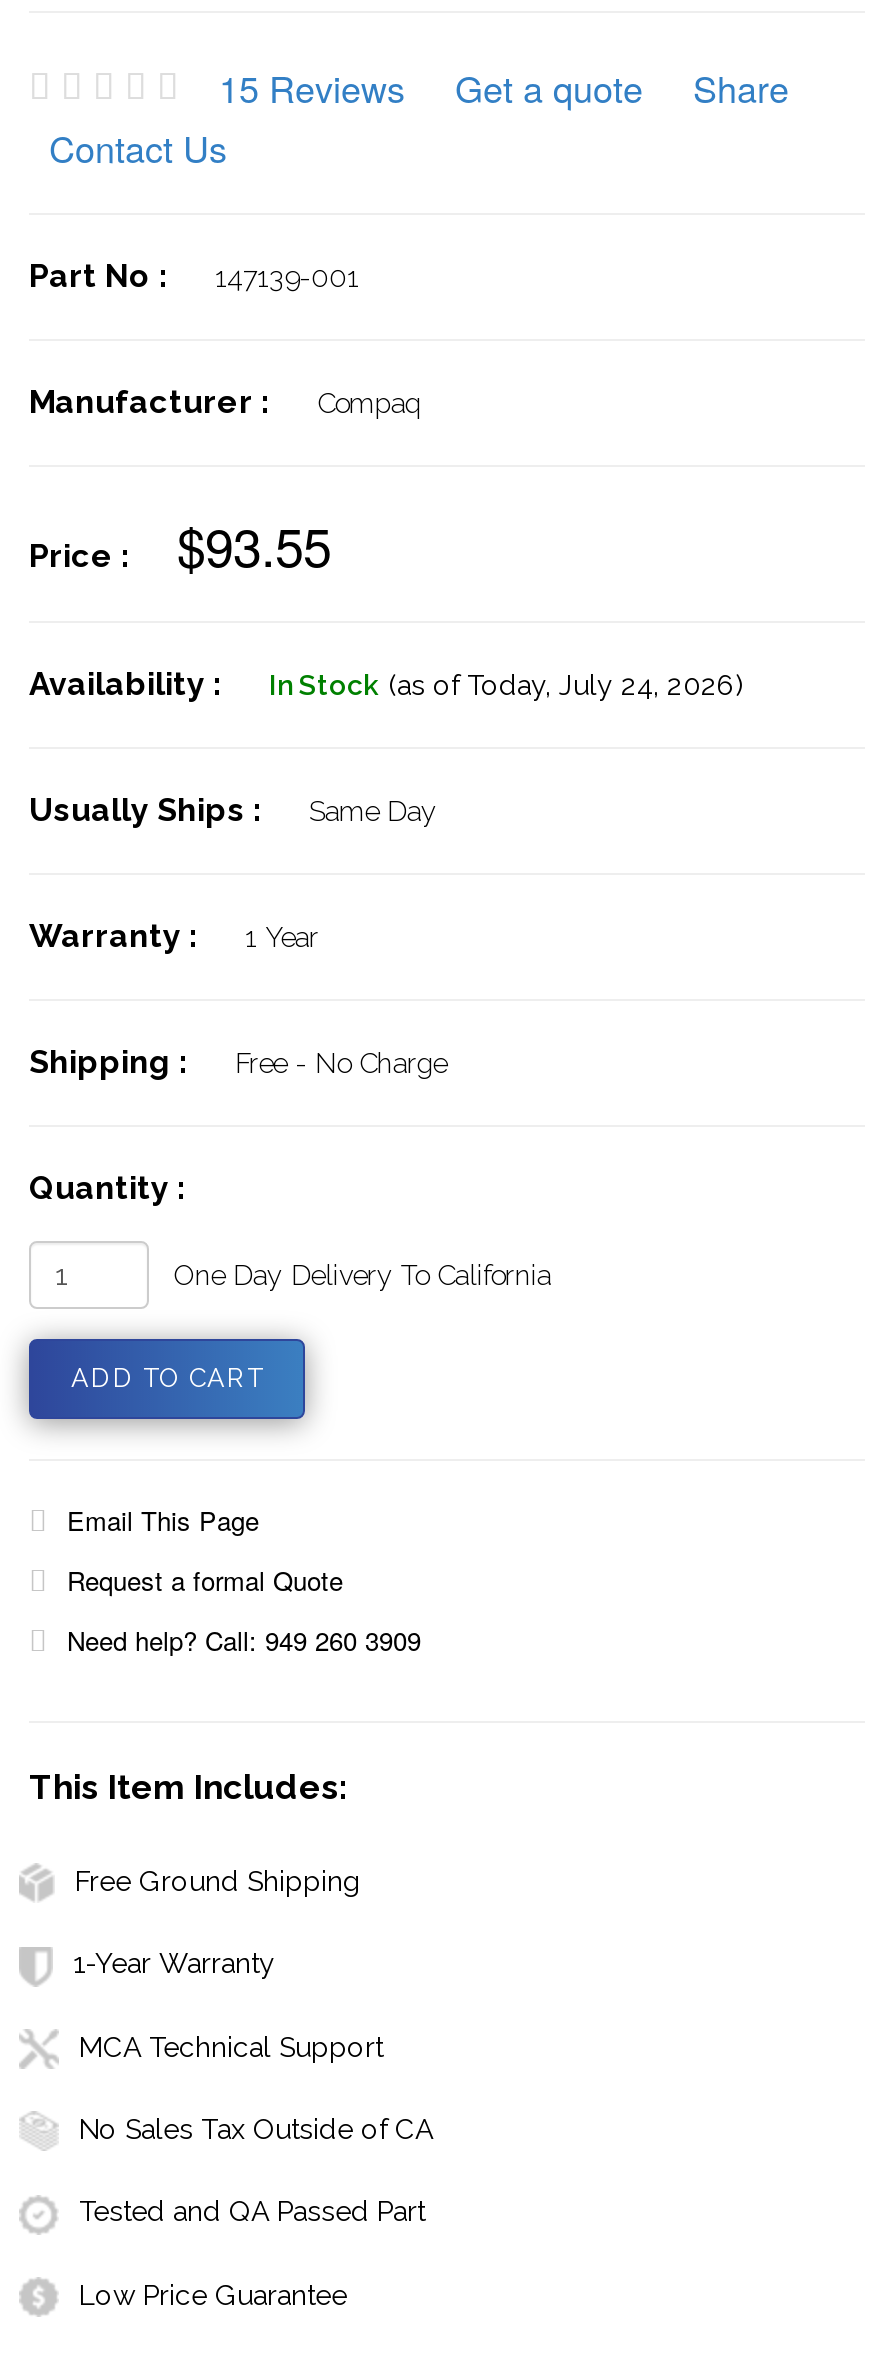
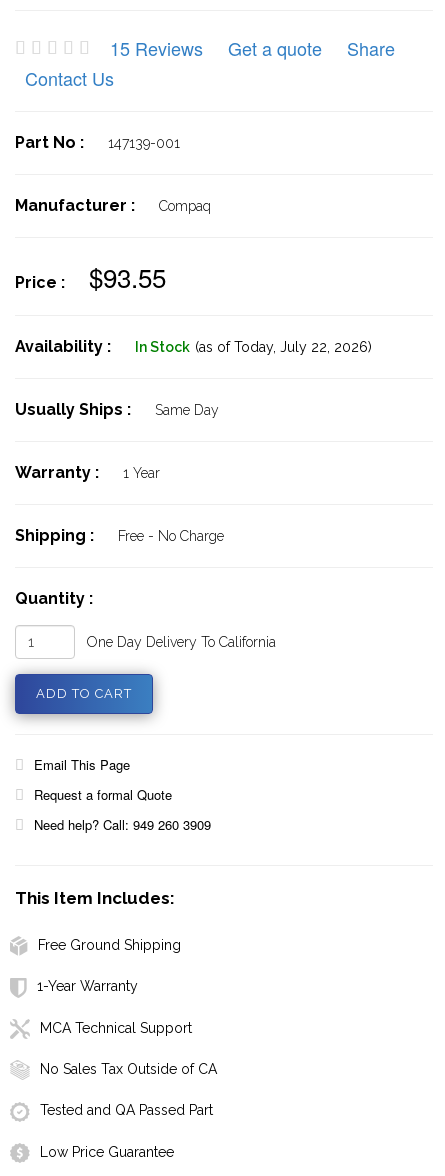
- In Stock (as of Today, July 24, 2026)
+ In Stock (as of Today, July 22, 2026)
